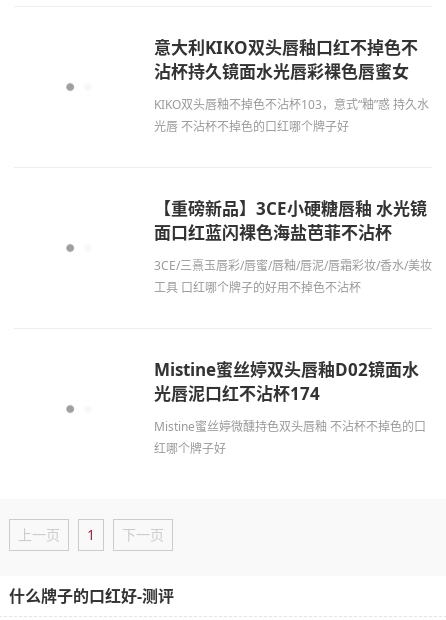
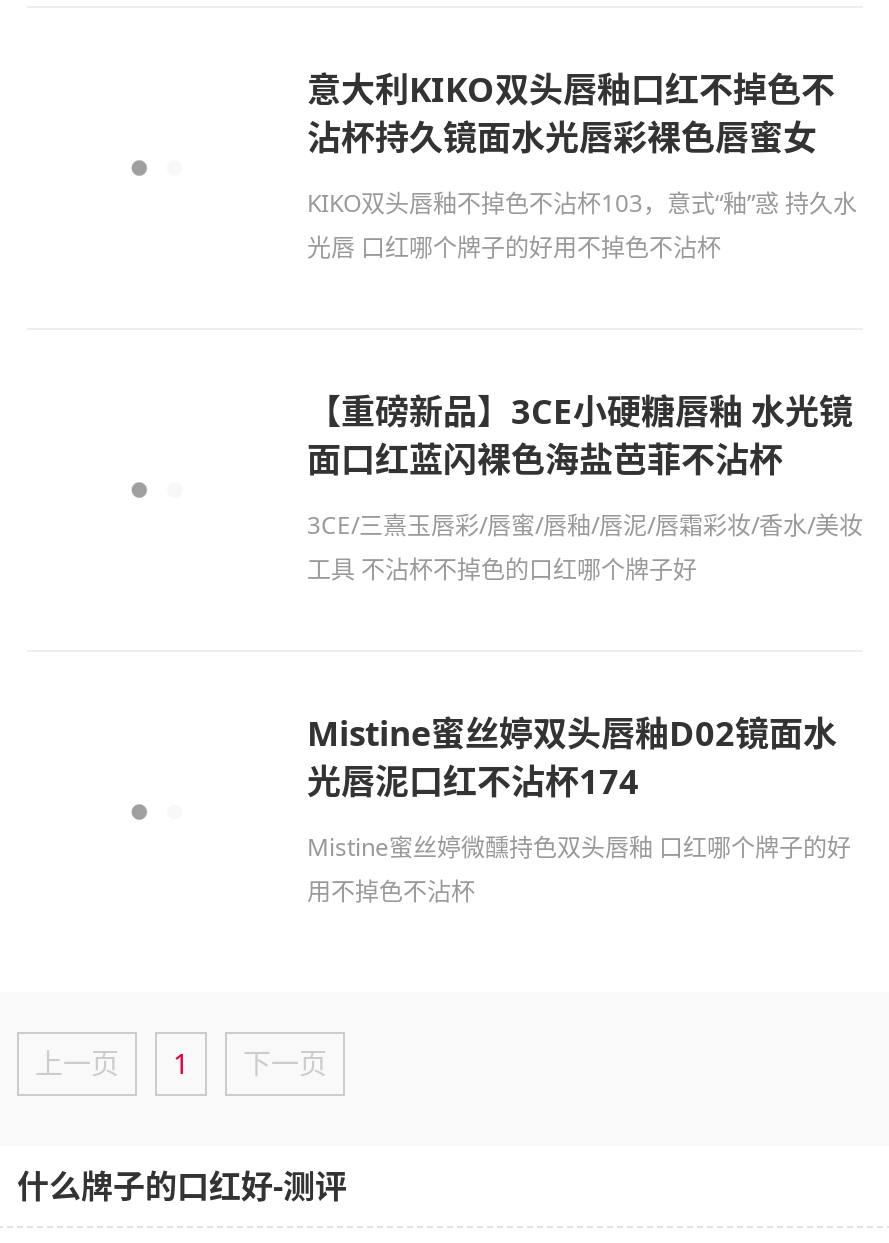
- 光唇 不沾杯不掉色的口红哪个牌子好
+ 光唇 口红哪个牌子的好用不掉色不沾杯

- 工具 口红哪个牌子的好用不掉色不沾杯
+ 工具 不沾杯不掉色的口红哪个牌子好

- Mistine蜜丝婷微醺持色双头唇釉 不沾杯不掉色的口
- 红哪个牌子好
+ Mistine蜜丝婷微醺持色双头唇釉 口红哪个牌子的好
+ 用不掉色不沾杯
